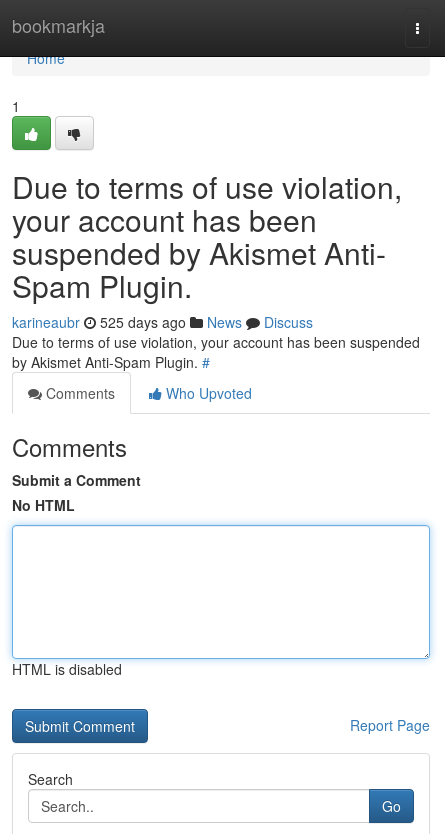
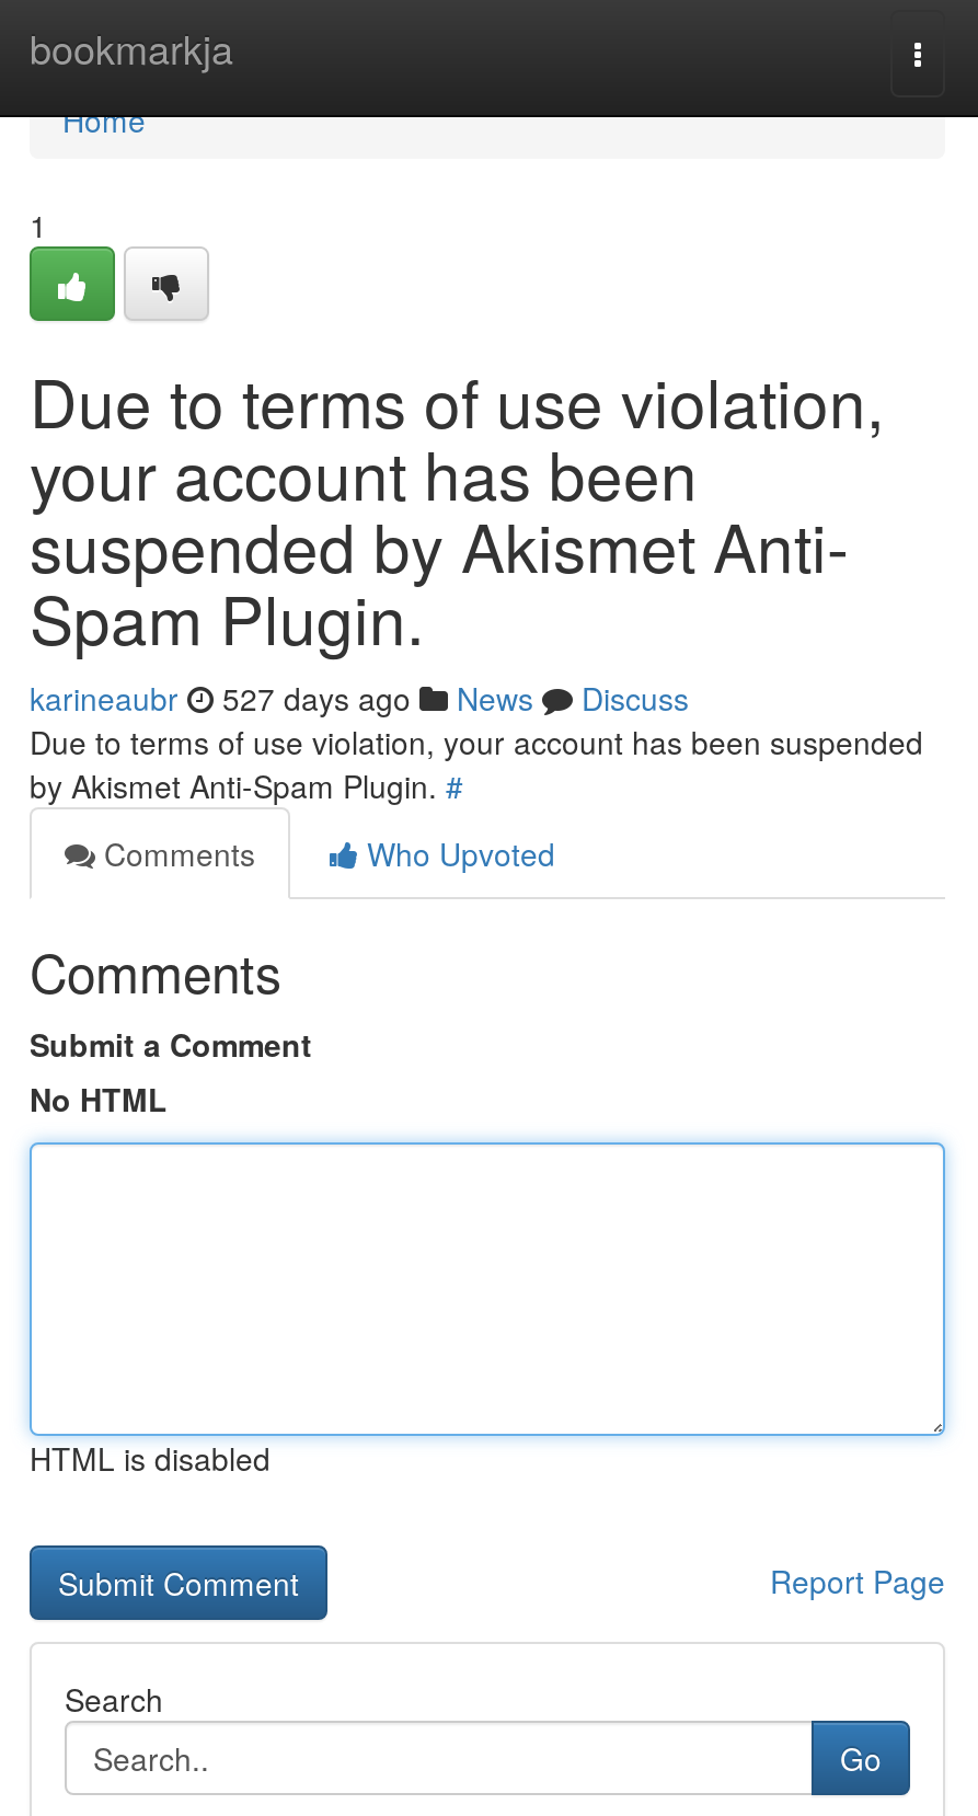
- karineaubr 525 days ago News Discuss
+ karineaubr 527 days ago News Discuss
